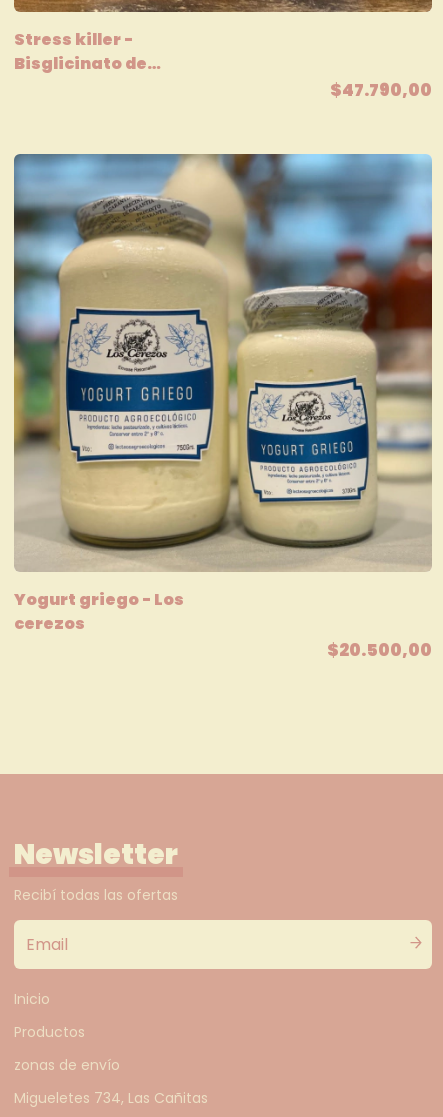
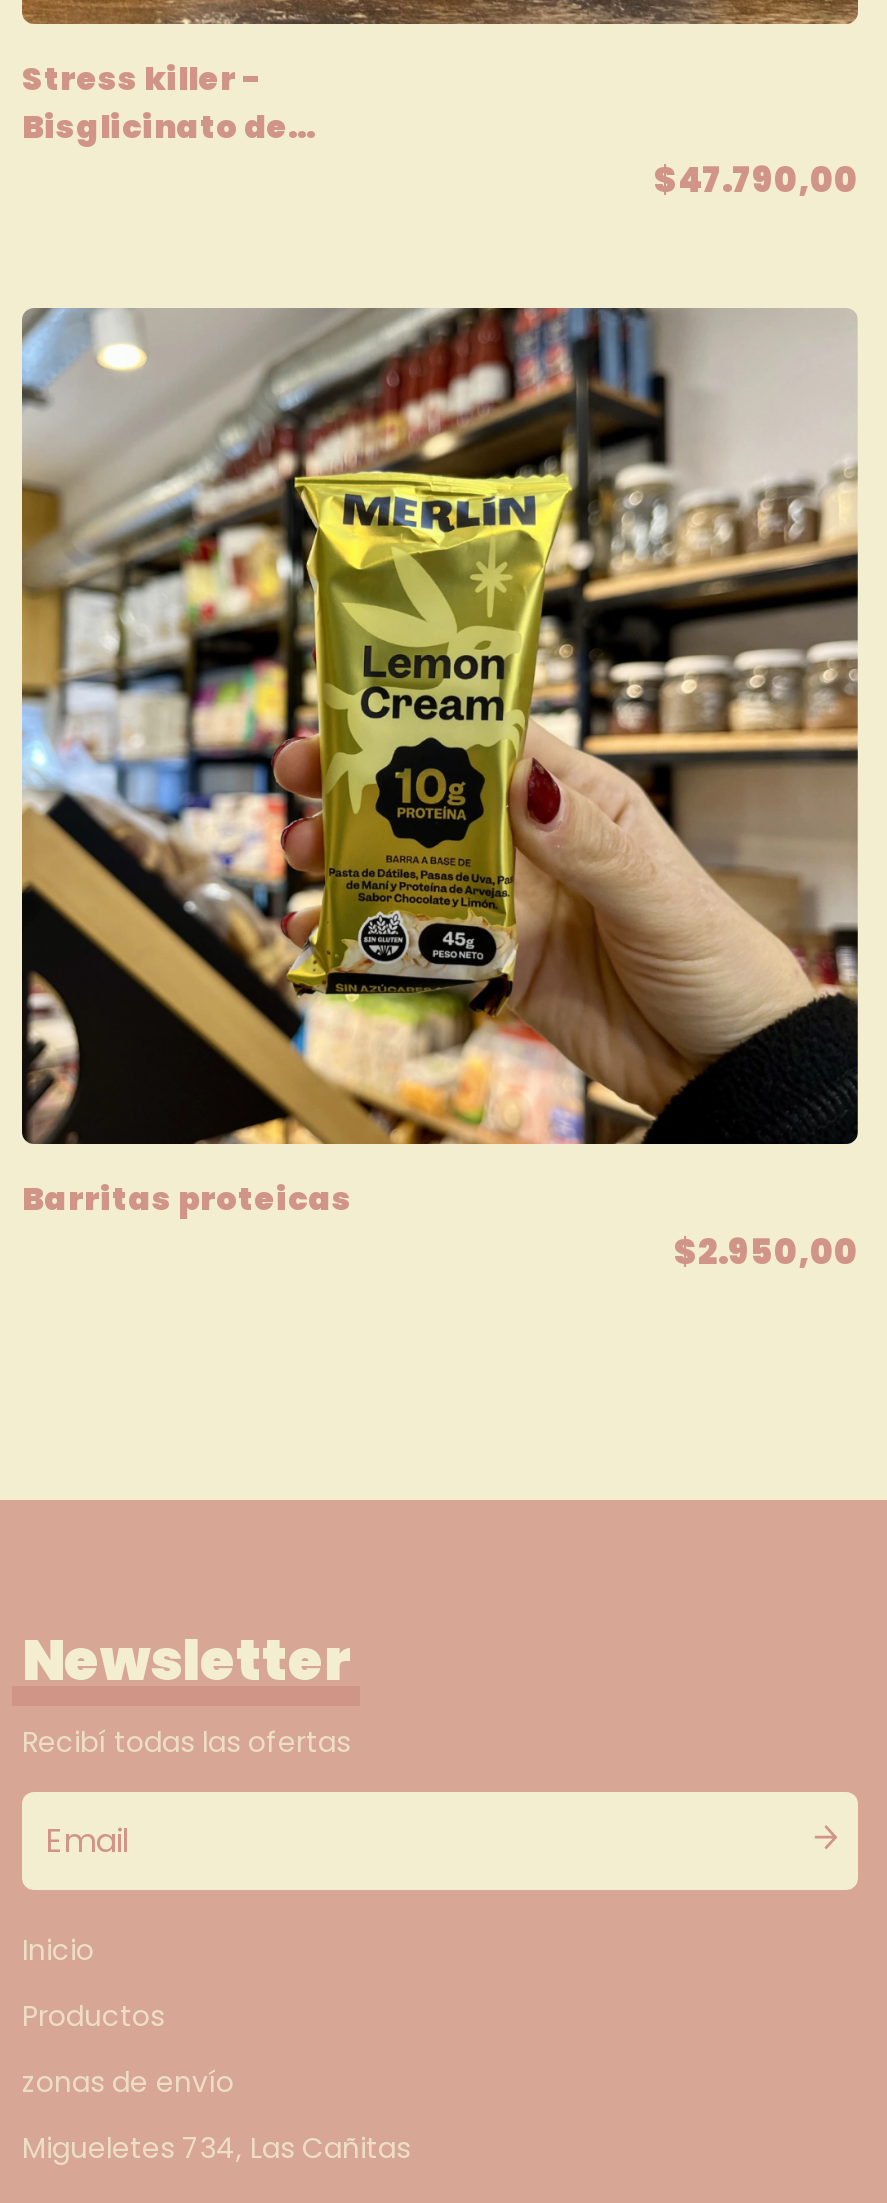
- [image]
- Yogurt griego - Los
- cerezos
- $20.500,00
+ [image]
+ Barritas proteicas
+ $2.950,00
